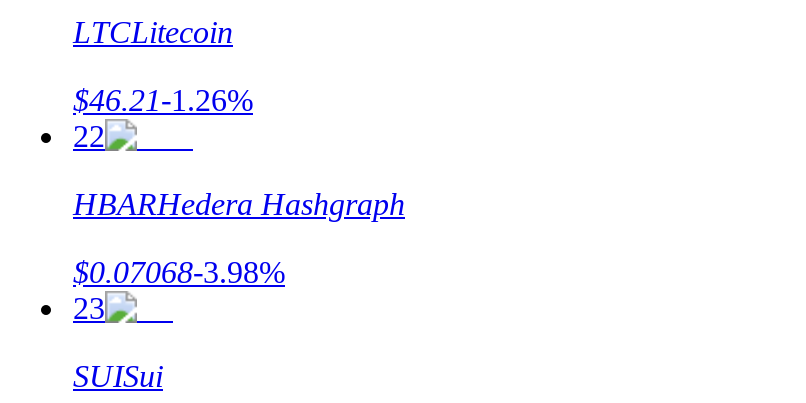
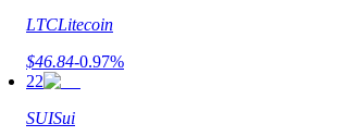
- $46.21-1.26%
+ $46.84-0.97%

- HBARHedera Hashgraph
- $0.07068-3.98%
- 23
